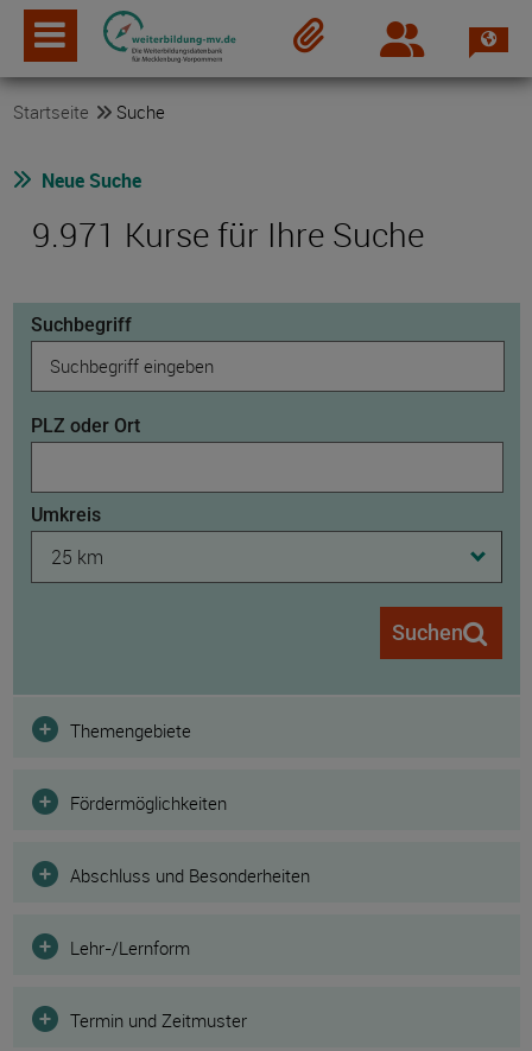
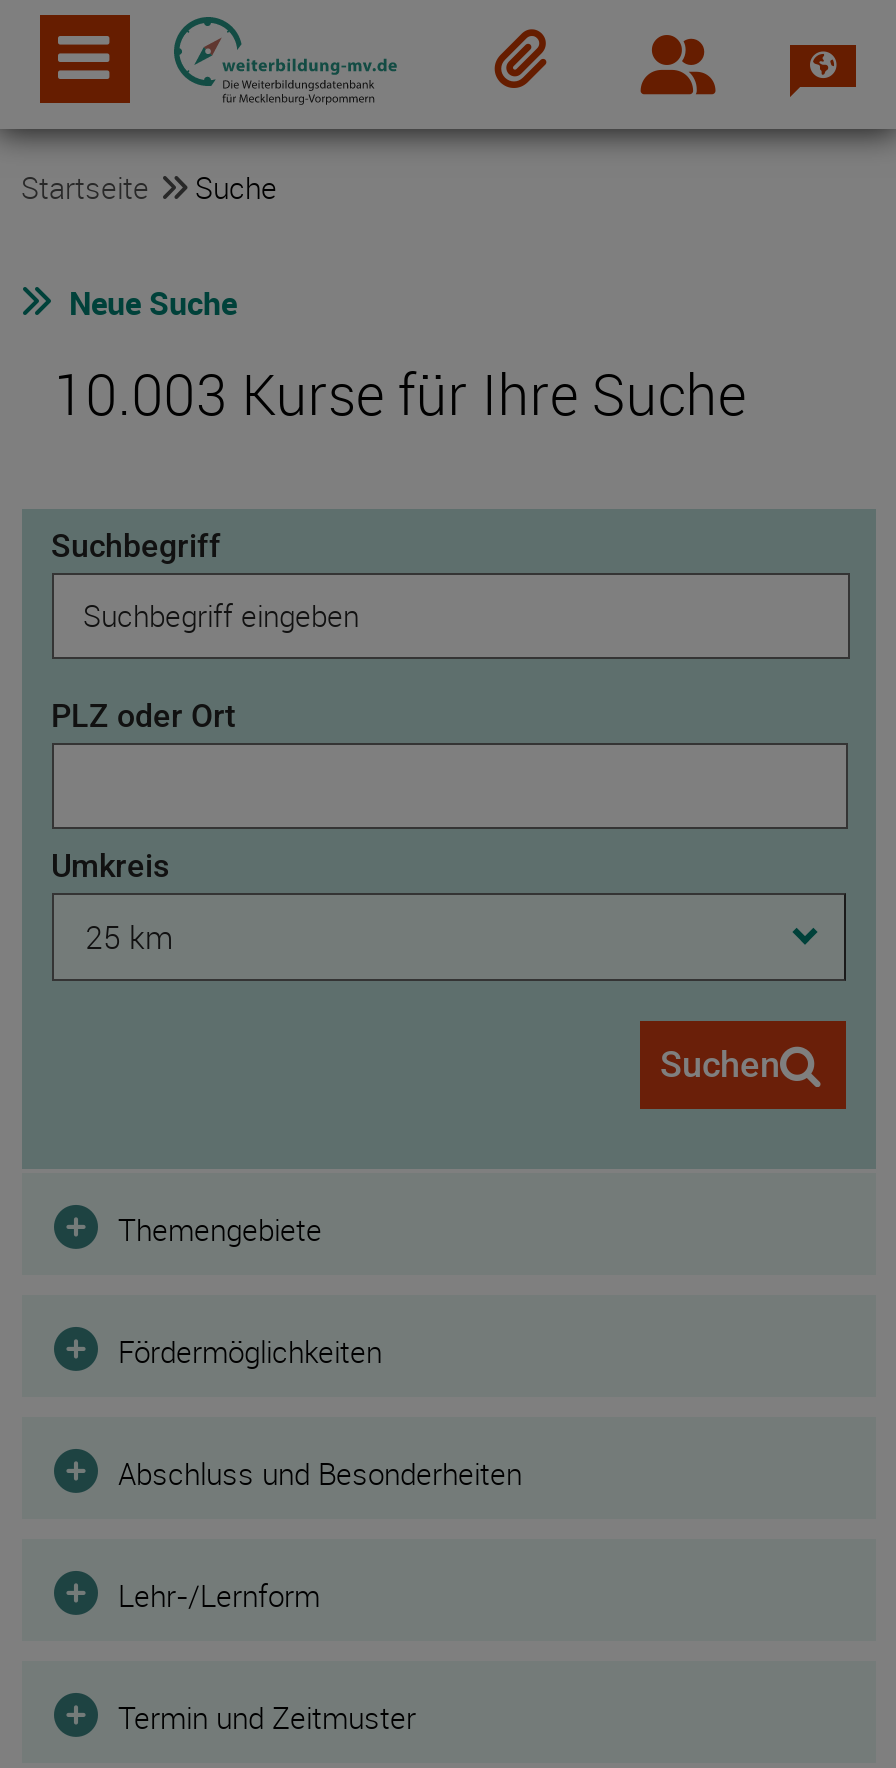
- 9.971 Kurse für Ihre Suche
+ 10.003 Kurse für Ihre Suche
